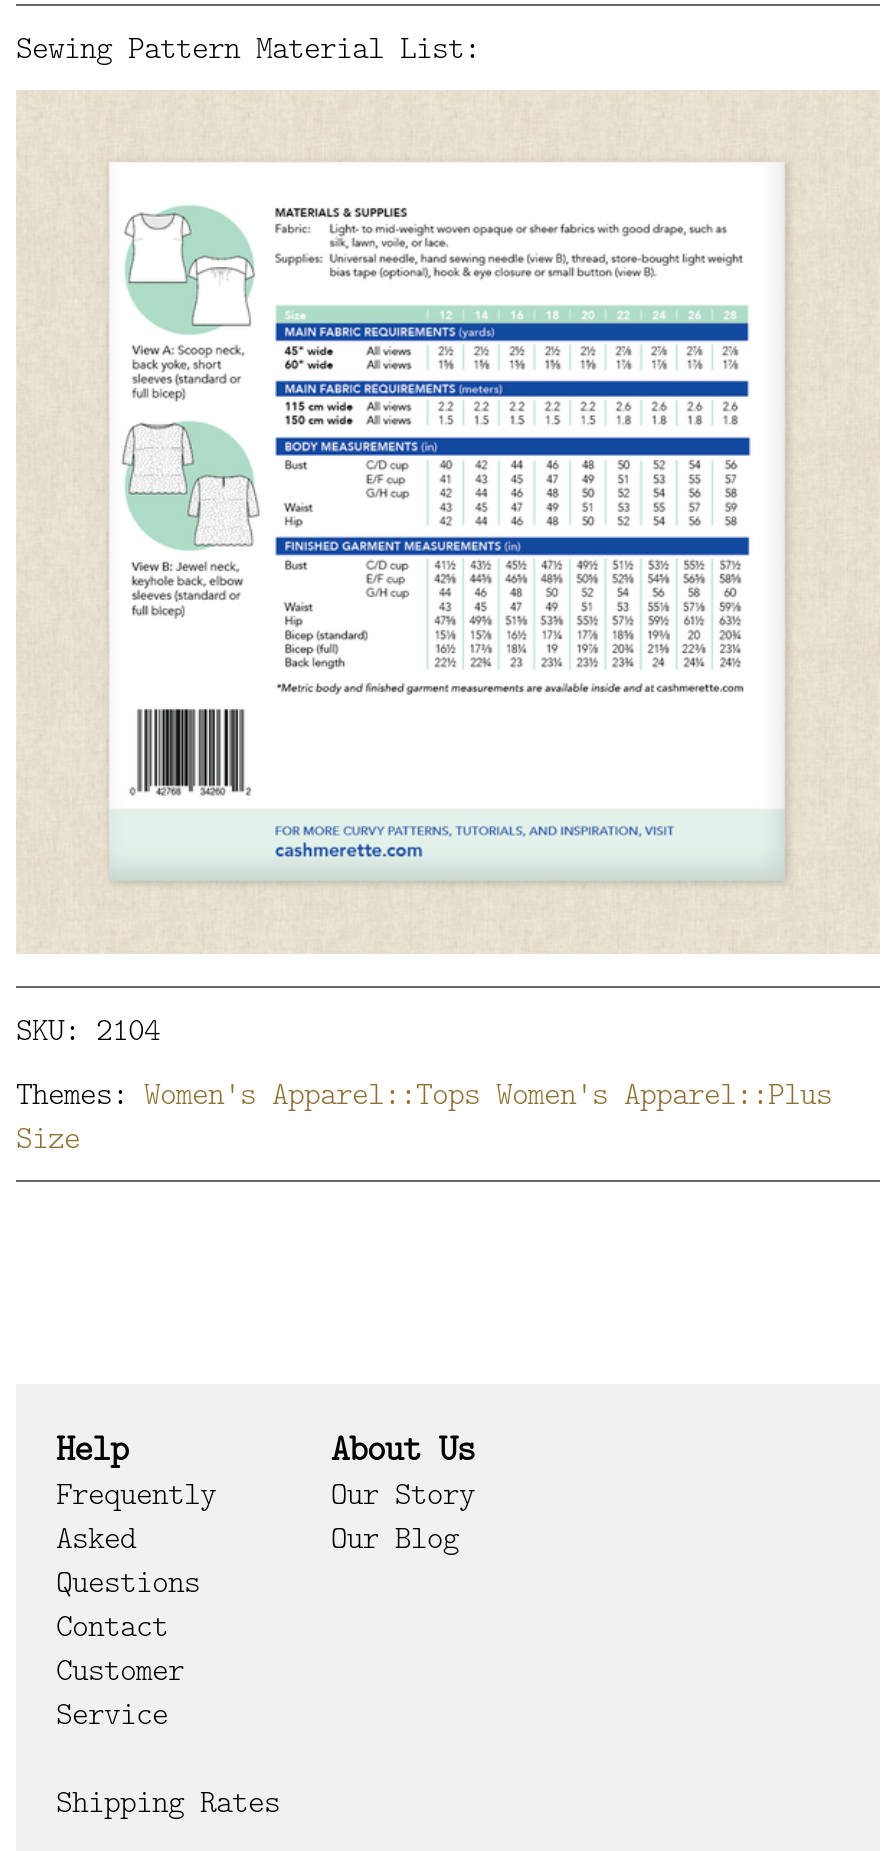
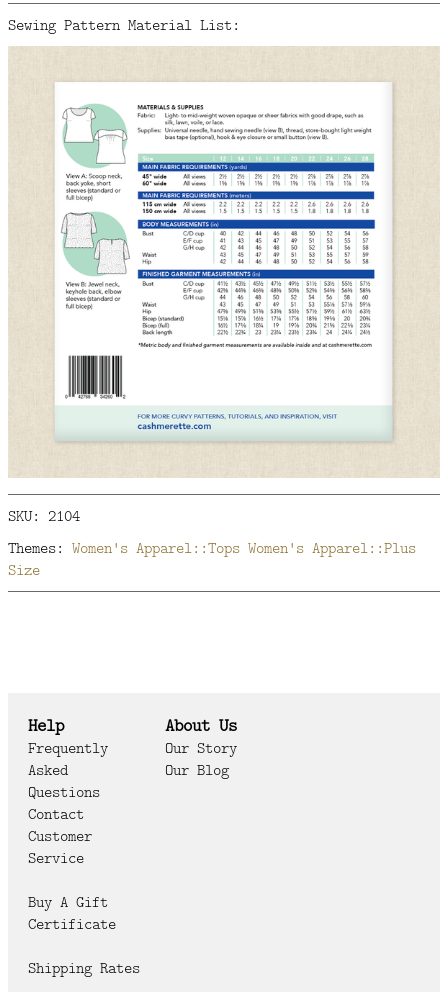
+ Buy A Gift
+ Certificate
